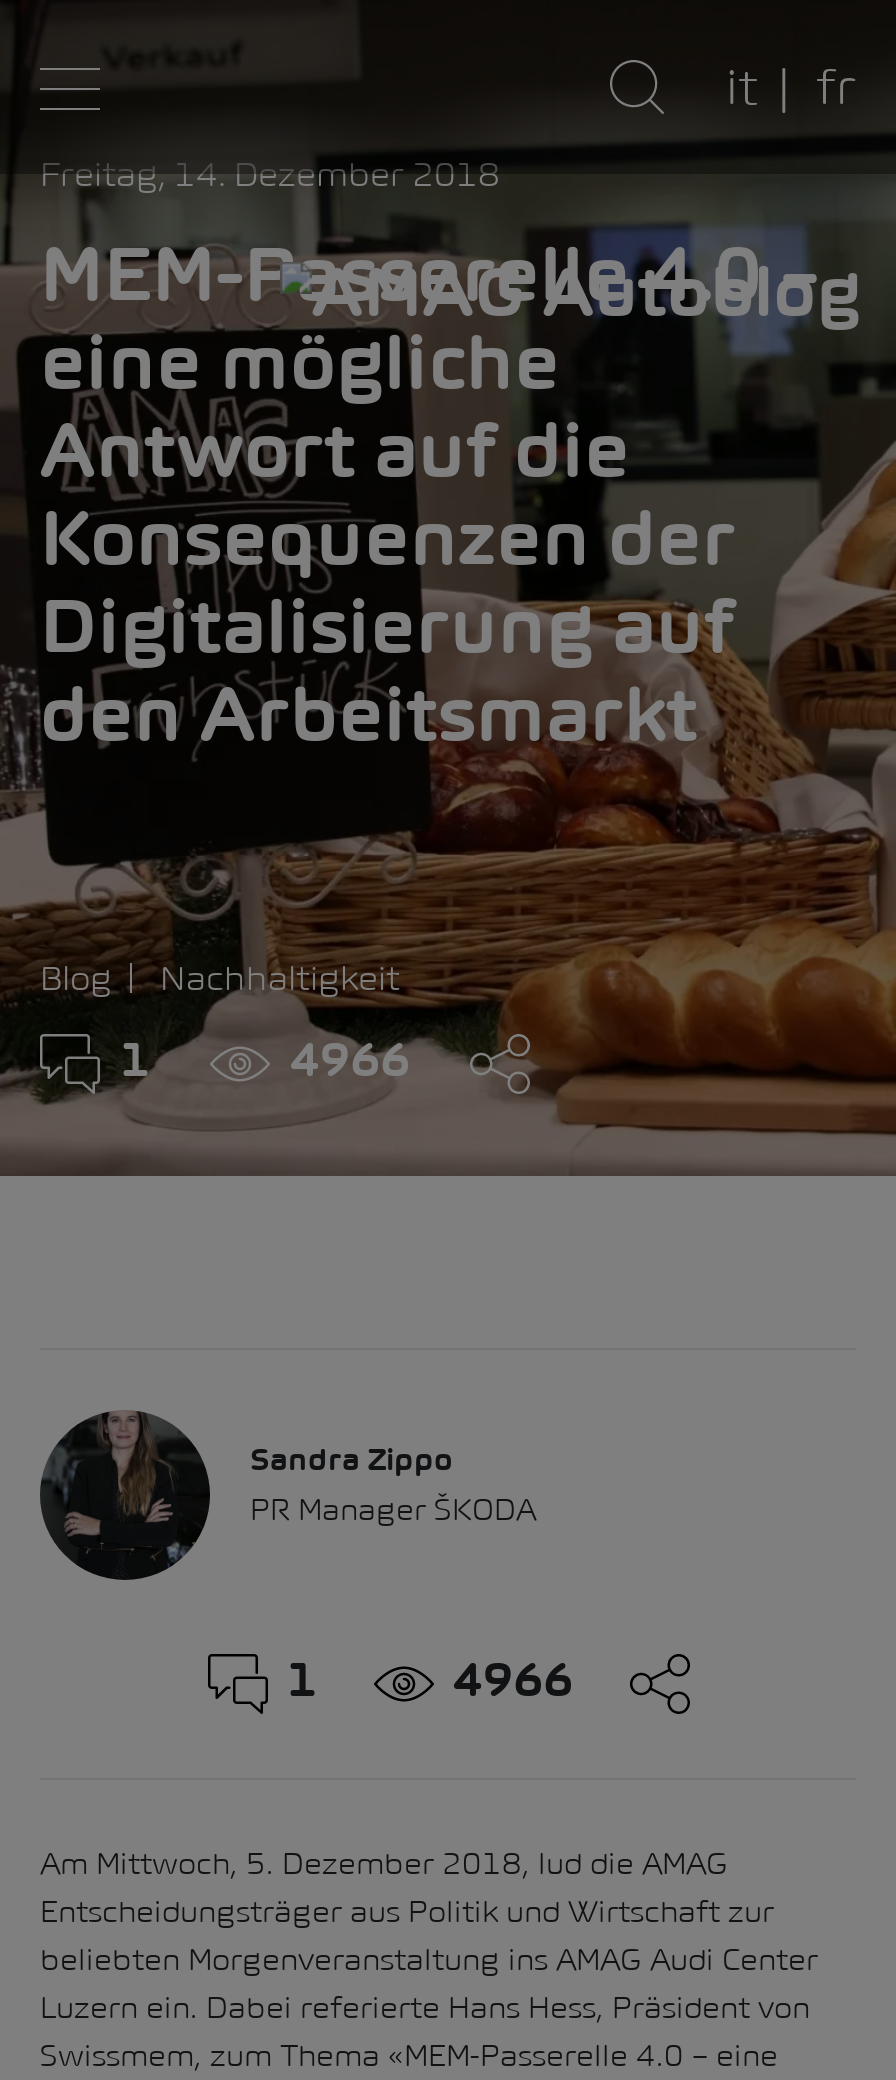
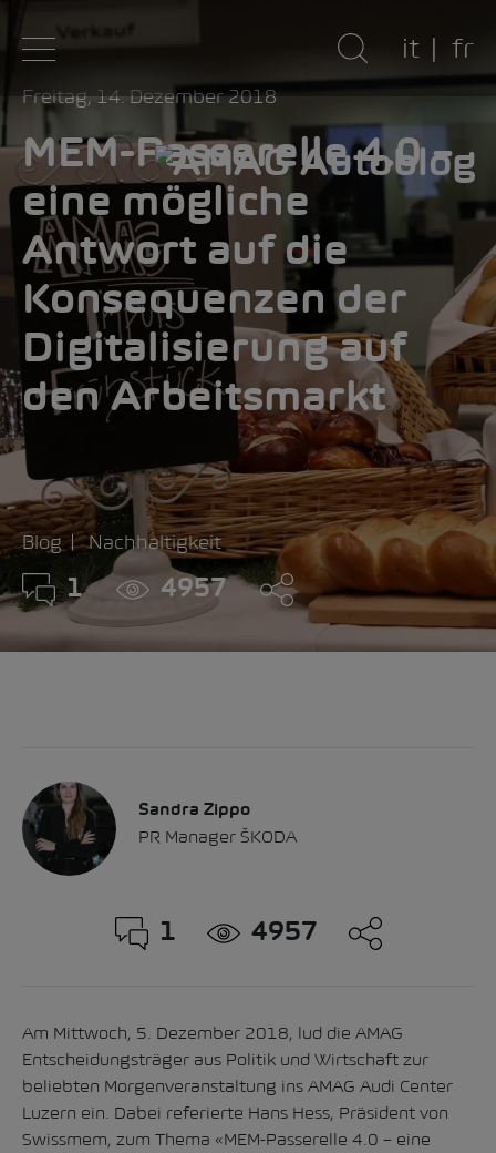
- 4966
+ 4957

- 4966
+ 4957
